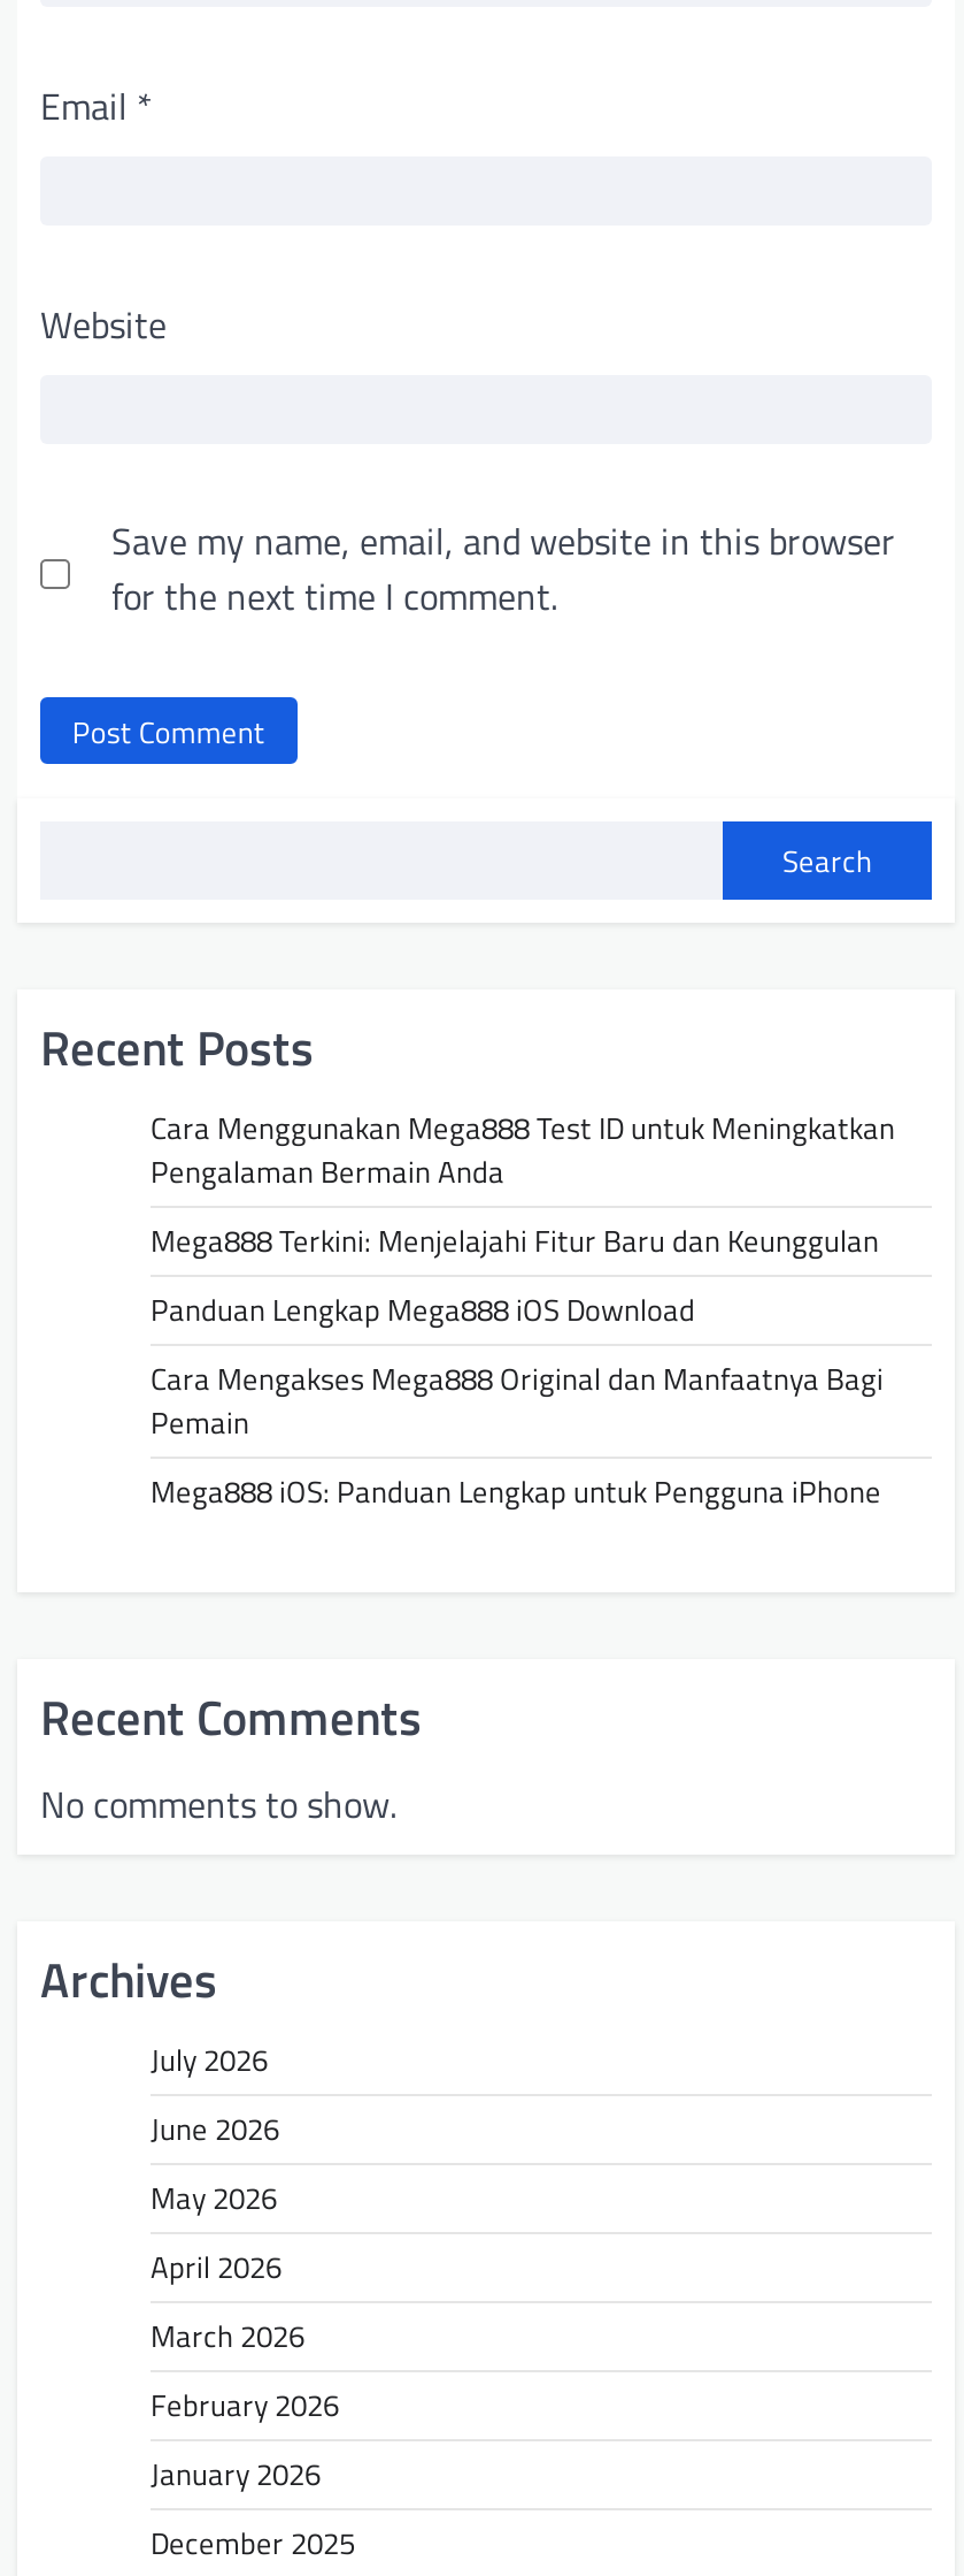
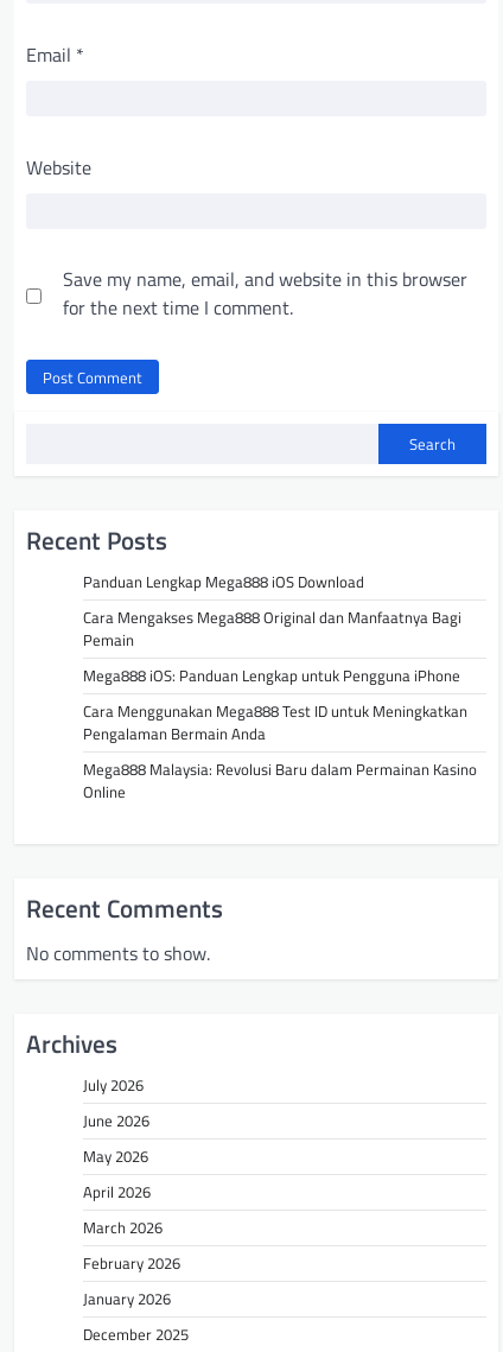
moved down: Cara Menggunakan Mega888 Test ID untuk Meningkatkan | Pengalaman Bermain Anda

- Mega888 Terkini: Menjelajahi Fitur Baru dan Keunggulan

moved up: Panduan Lengkap Mega888 iOS Download | Cara Mengakses Mega888 Original dan Manfaatnya Bagi | Pemain | Mega888 iOS: Panduan Lengkap untuk Pengguna iPhone

+ Mega888 Malaysia: Revolusi Baru dalam Permainan Kasino
+ Online
